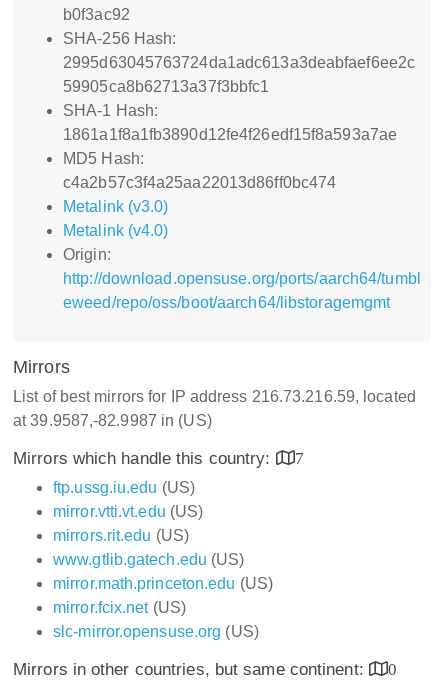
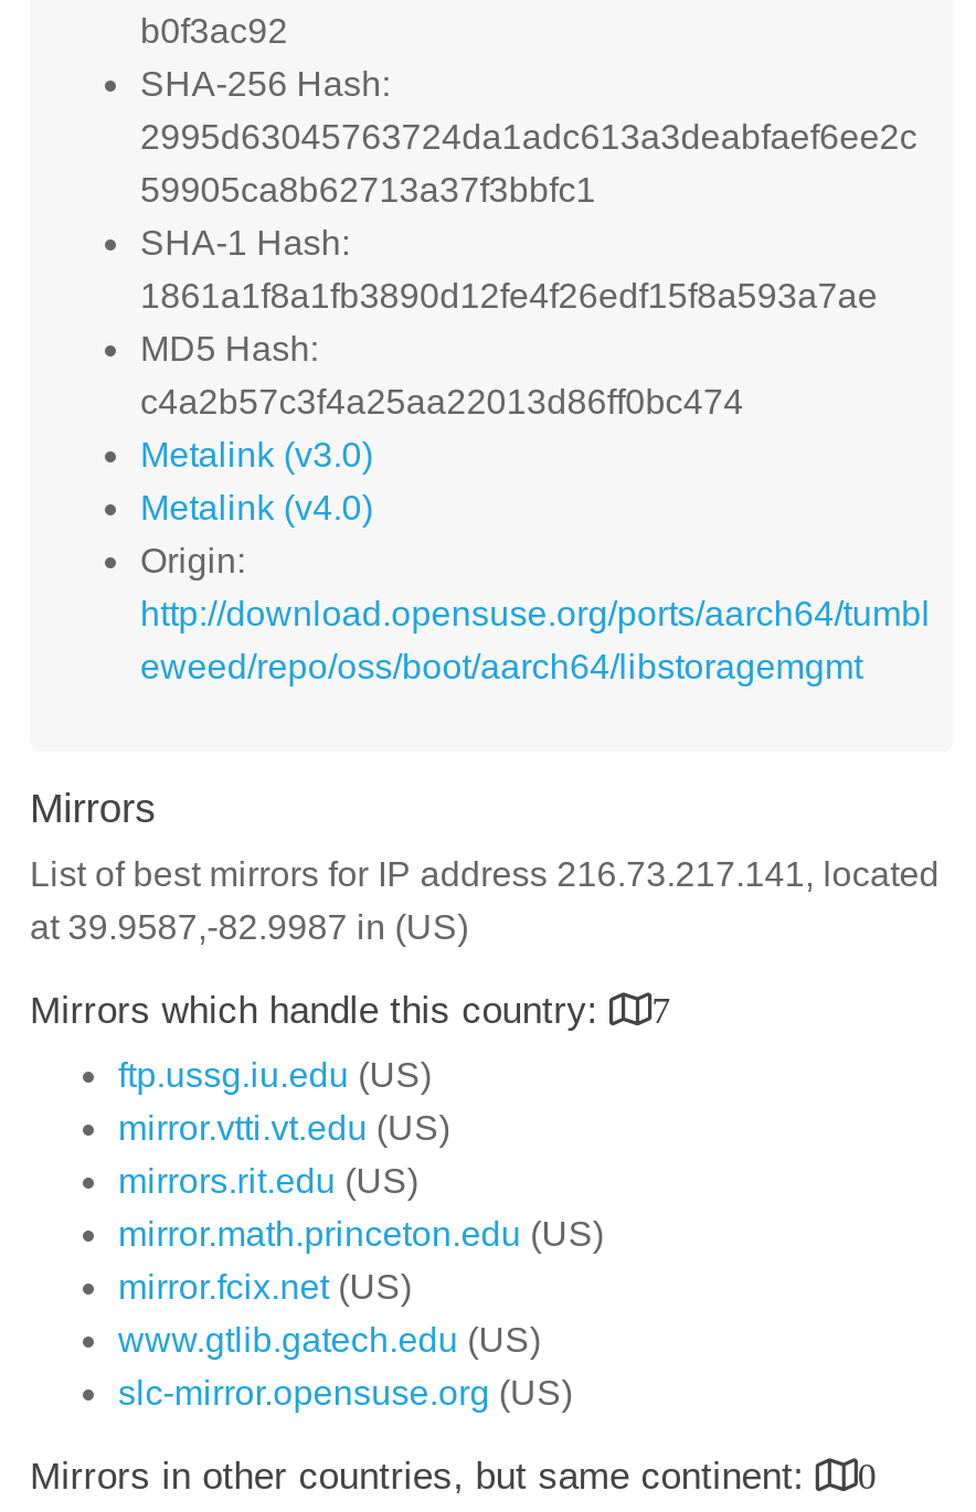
- List of best mirrors for IP address 216.73.216.59, located
+ List of best mirrors for IP address 216.73.217.141, located

moved down: www.gtlib.gatech.edu (US)

moved up: mirror.math.princeton.edu (US) | mirror.fcix.net (US)
